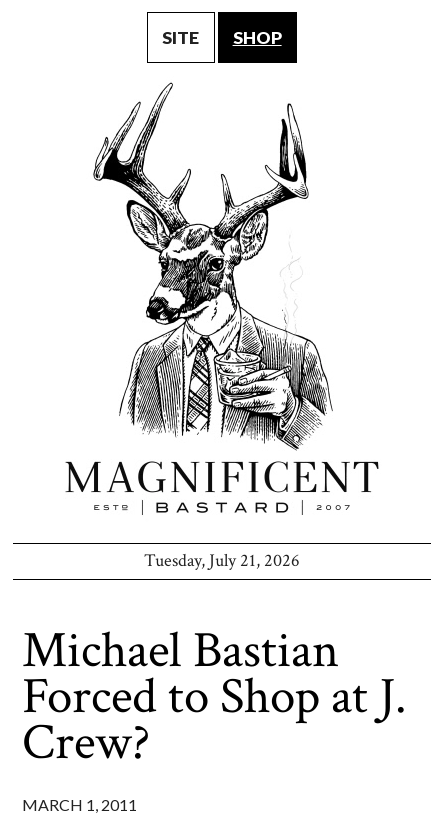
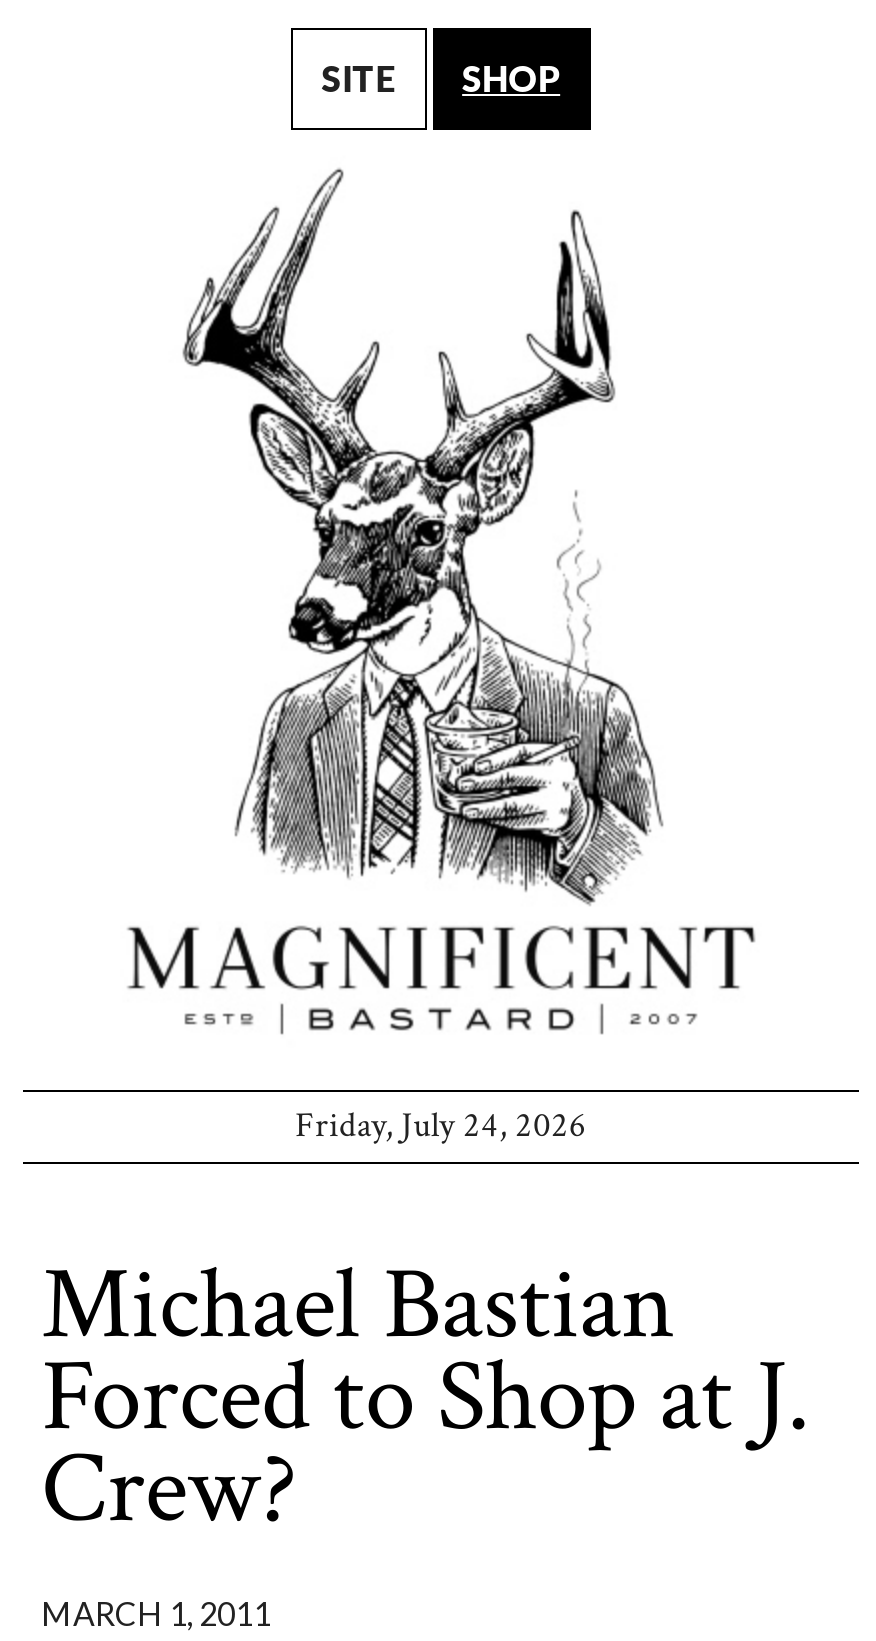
- Tuesday, July 21, 2026
+ Friday, July 24, 2026
